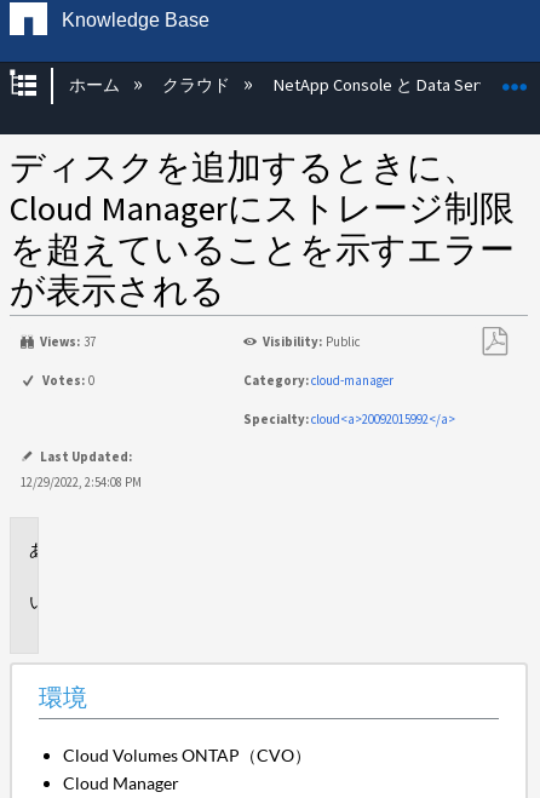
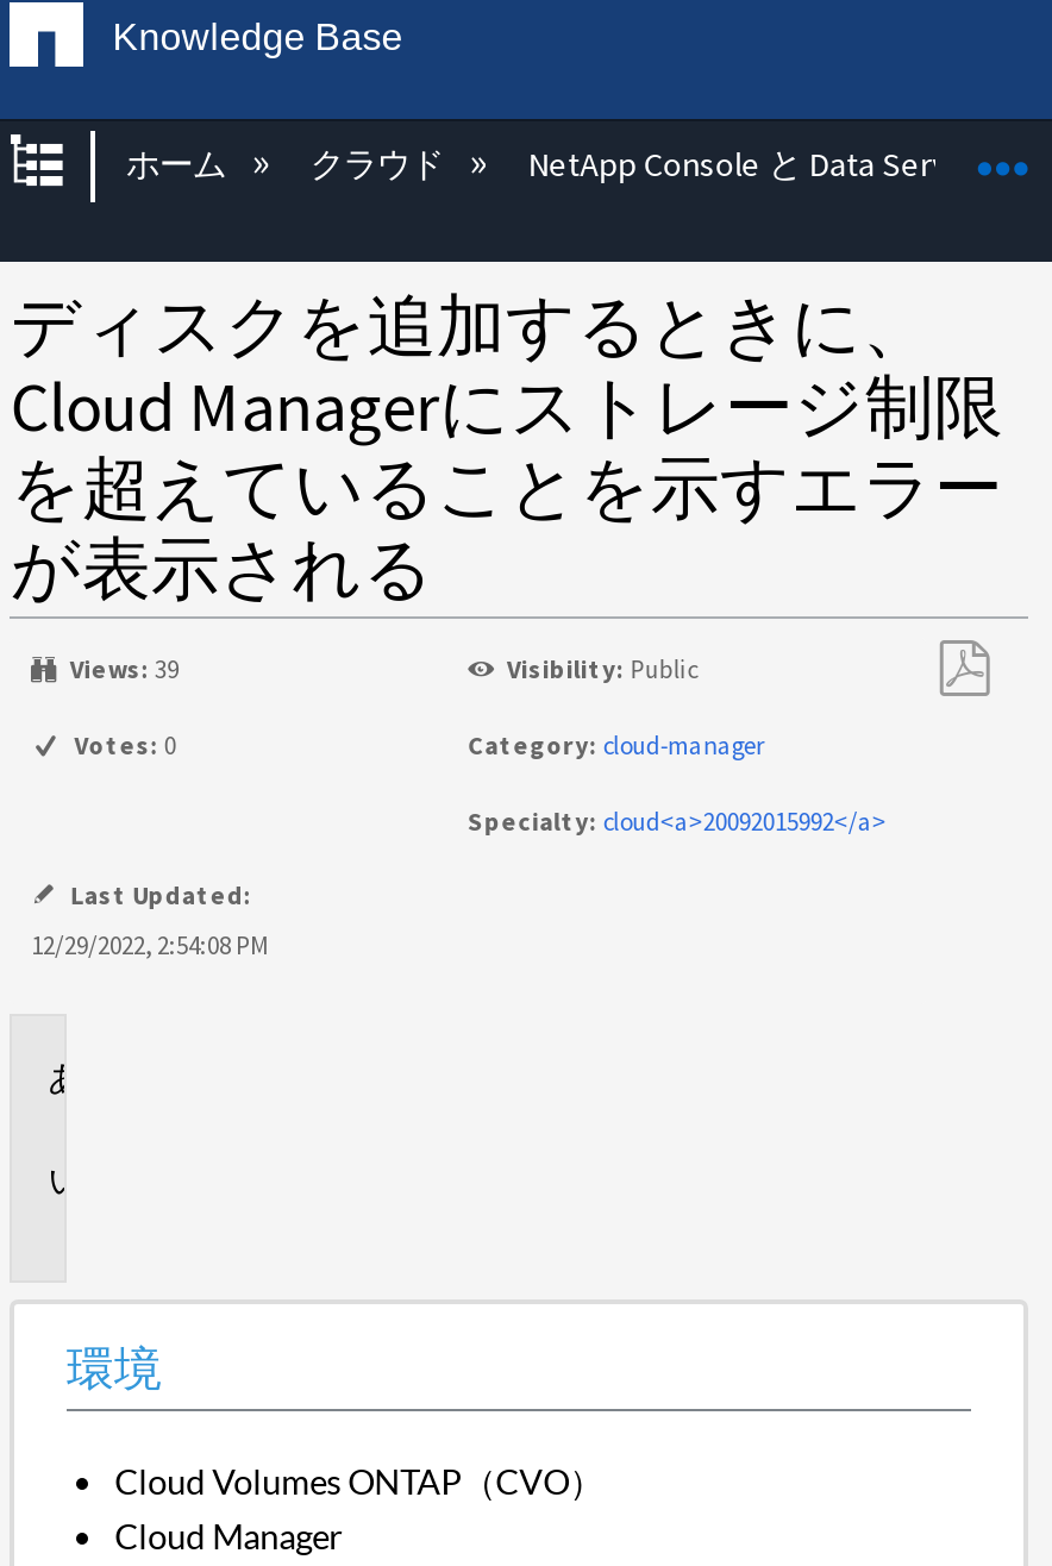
- Views: 37
+ Views: 39
